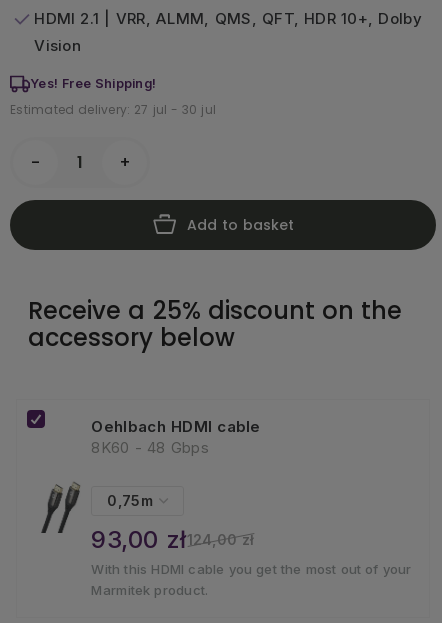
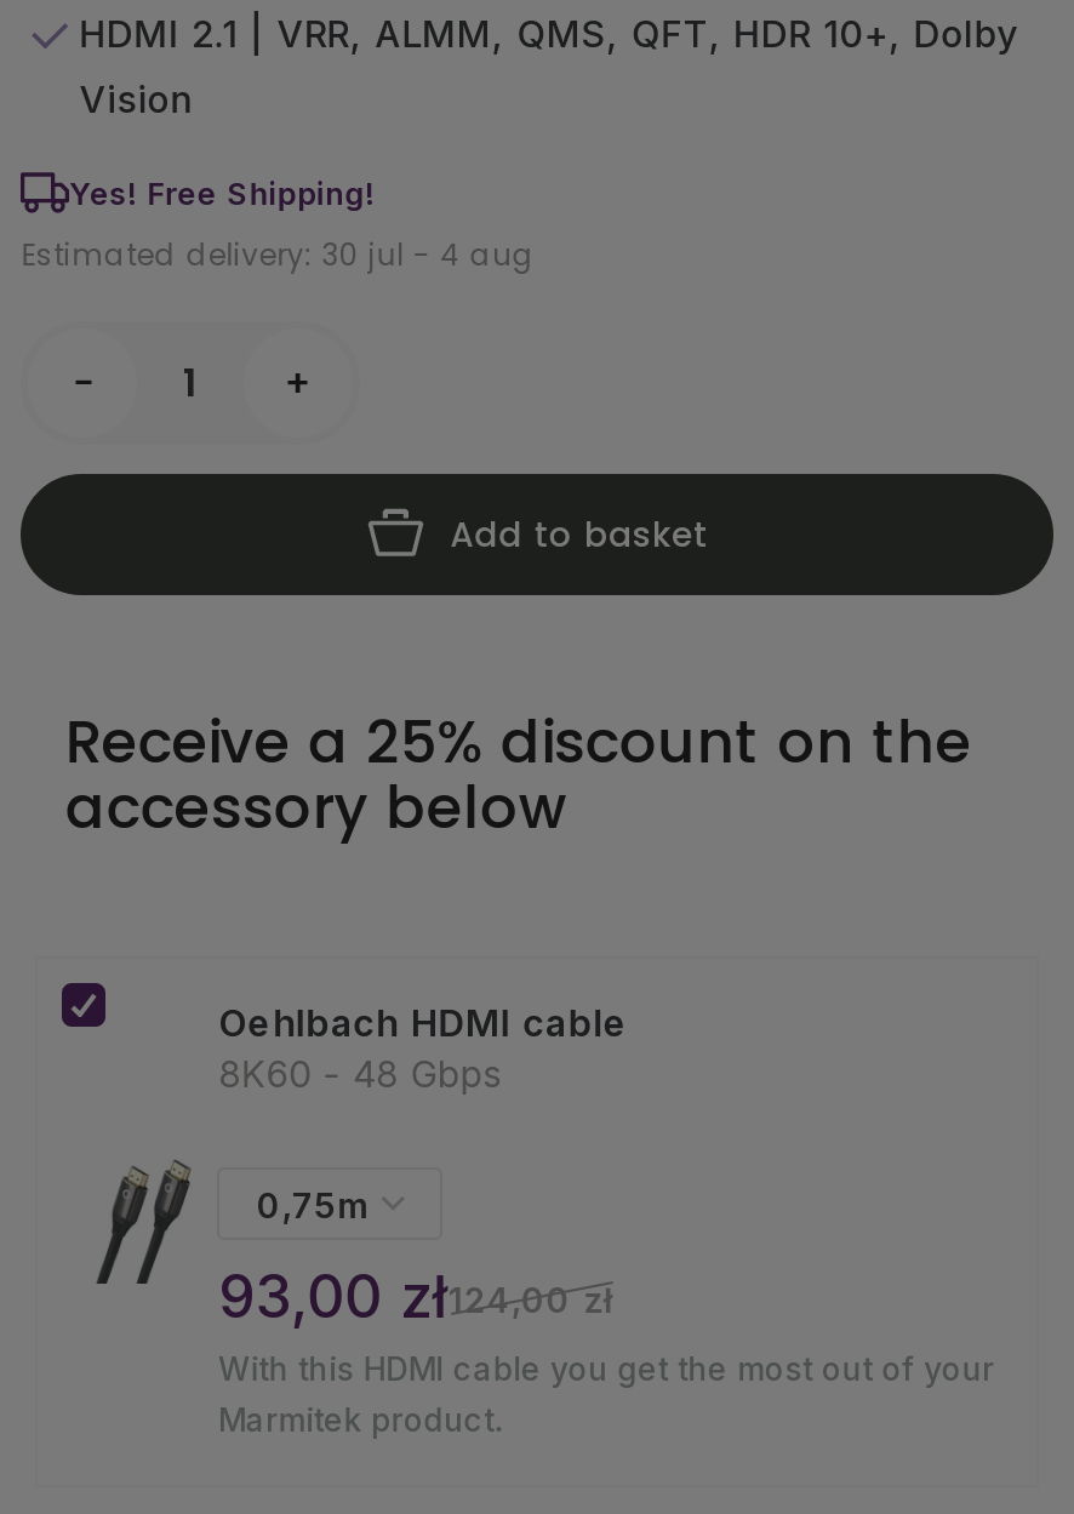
- Estimated delivery: 27 jul - 30 jul
+ Estimated delivery: 30 jul - 4 aug
